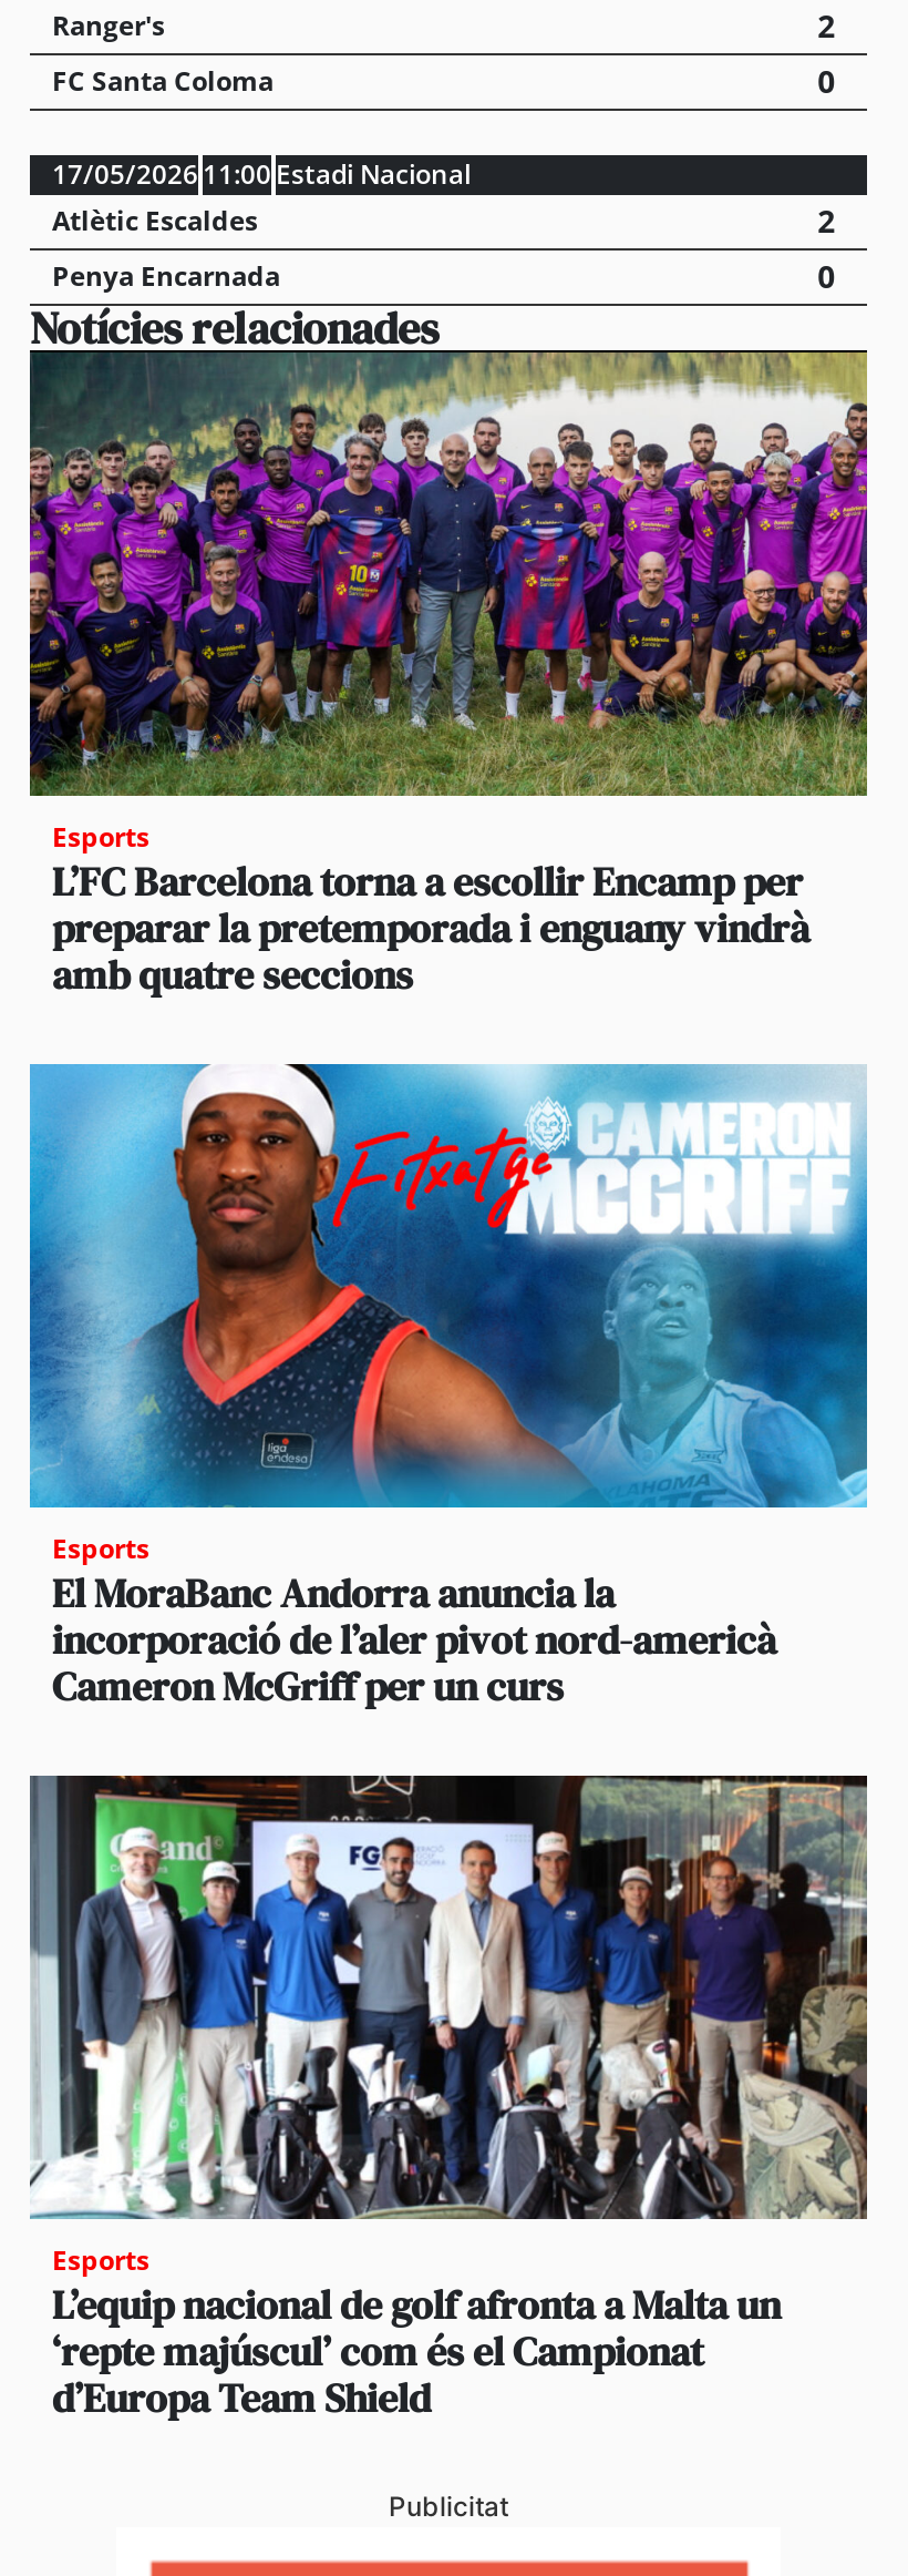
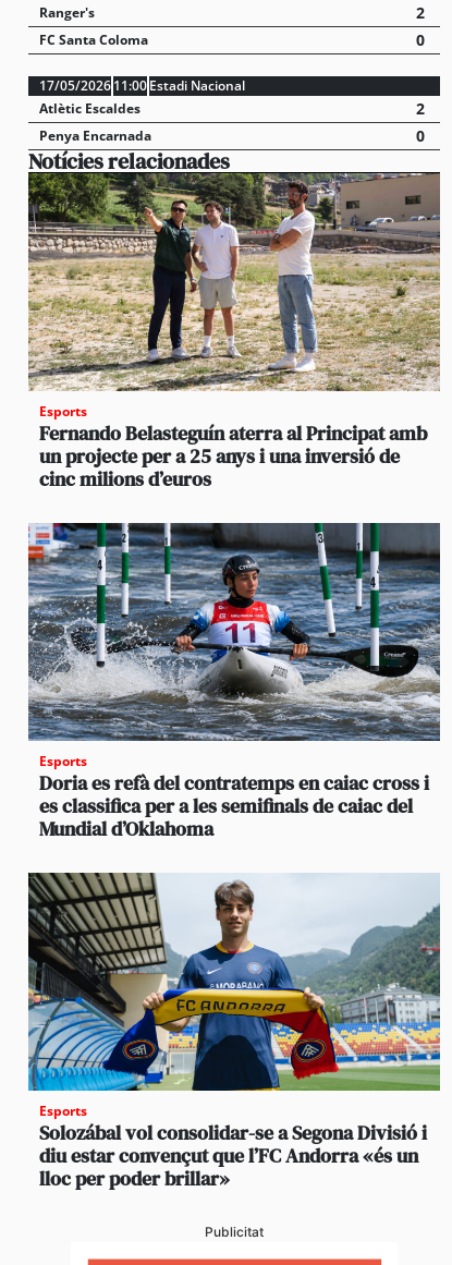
- [image]
- L’FC Barcelona torna a escollir Encamp per
- preparar la pretemporada i enguany vindrà
- amb quatre seccions
+ [image]
+ Fernando Belasteguín aterra al Principat amb
+ un projecte per a 25 anys i una inversió de
+ cinc milions d’euros

- [image]
- El MoraBanc Andorra anuncia la
- incorporació de l’aler pivot nord-americà
- Cameron McGriff per un curs
+ [image]
+ Doria es refà del contratemps en caiac cross i
+ es classifica per a les semifinals de caiac del
+ Mundial d’Oklahoma

- [image]
- L’equip nacional de golf afronta a Malta un
- ‘repte majúscul’ com és el Campionat
- d’Europa Team Shield
+ [image]
+ Solozábal vol consolidar-se a Segona Divisió i
+ diu estar convençut que l’FC Andorra «és un
+ lloc per poder brillar»
